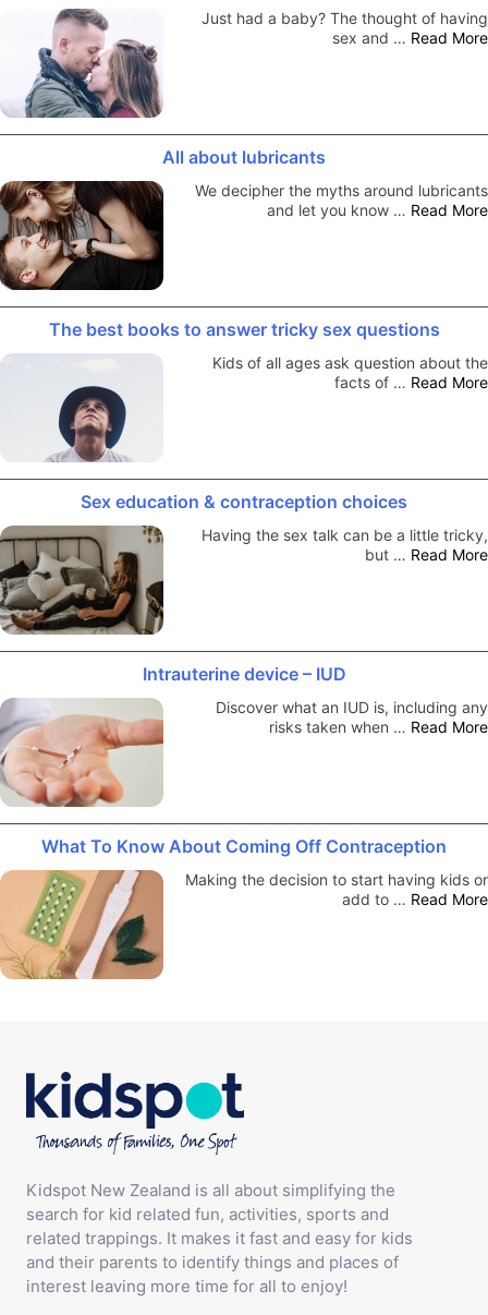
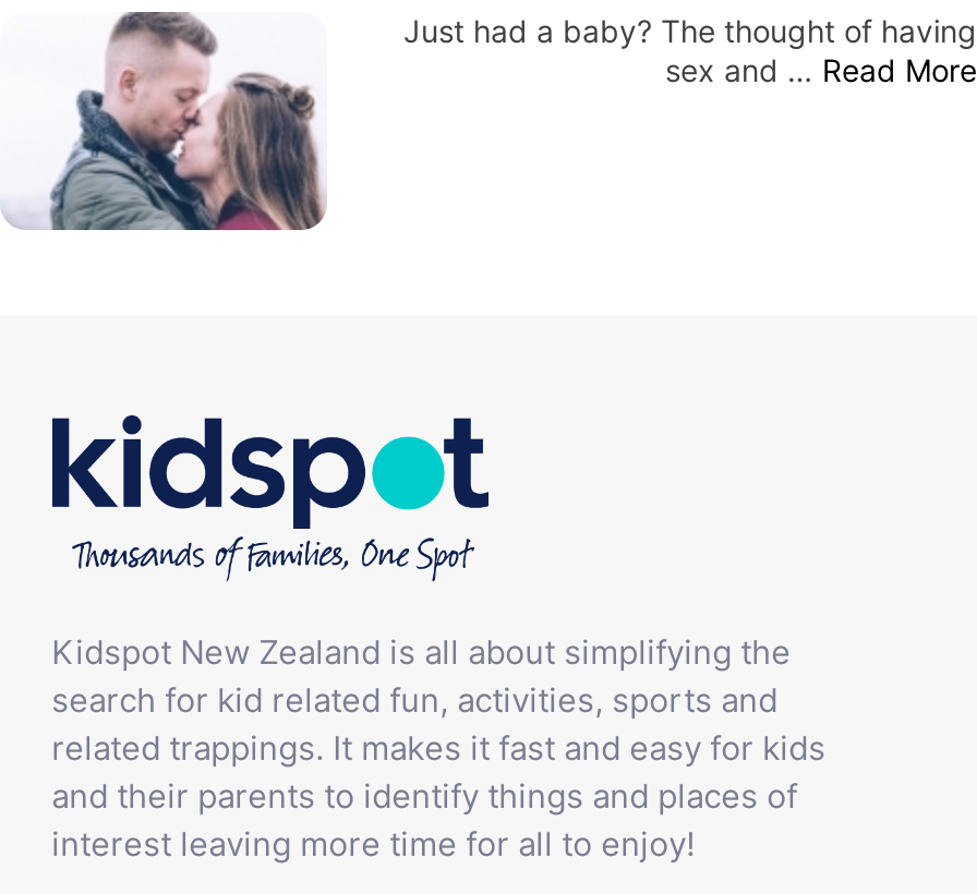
- [image]
- All about lubricants
- We decipher the myths around lubricants
- and let you know … Read More

- [image]
- The best books to answer tricky sex questions
- Kids of all ages ask question about the
- facts of … Read More

- [image]
- Sex education & contraception choices
- Having the sex talk can be a little tricky,
- but … Read More

- [image]
- Intrauterine device – IUD
- Discover what an IUD is, including any
- risks taken when … Read More

- [image]
- What To Know About Coming Off Contraception
- Making the decision to start having kids or
- add to … Read More
